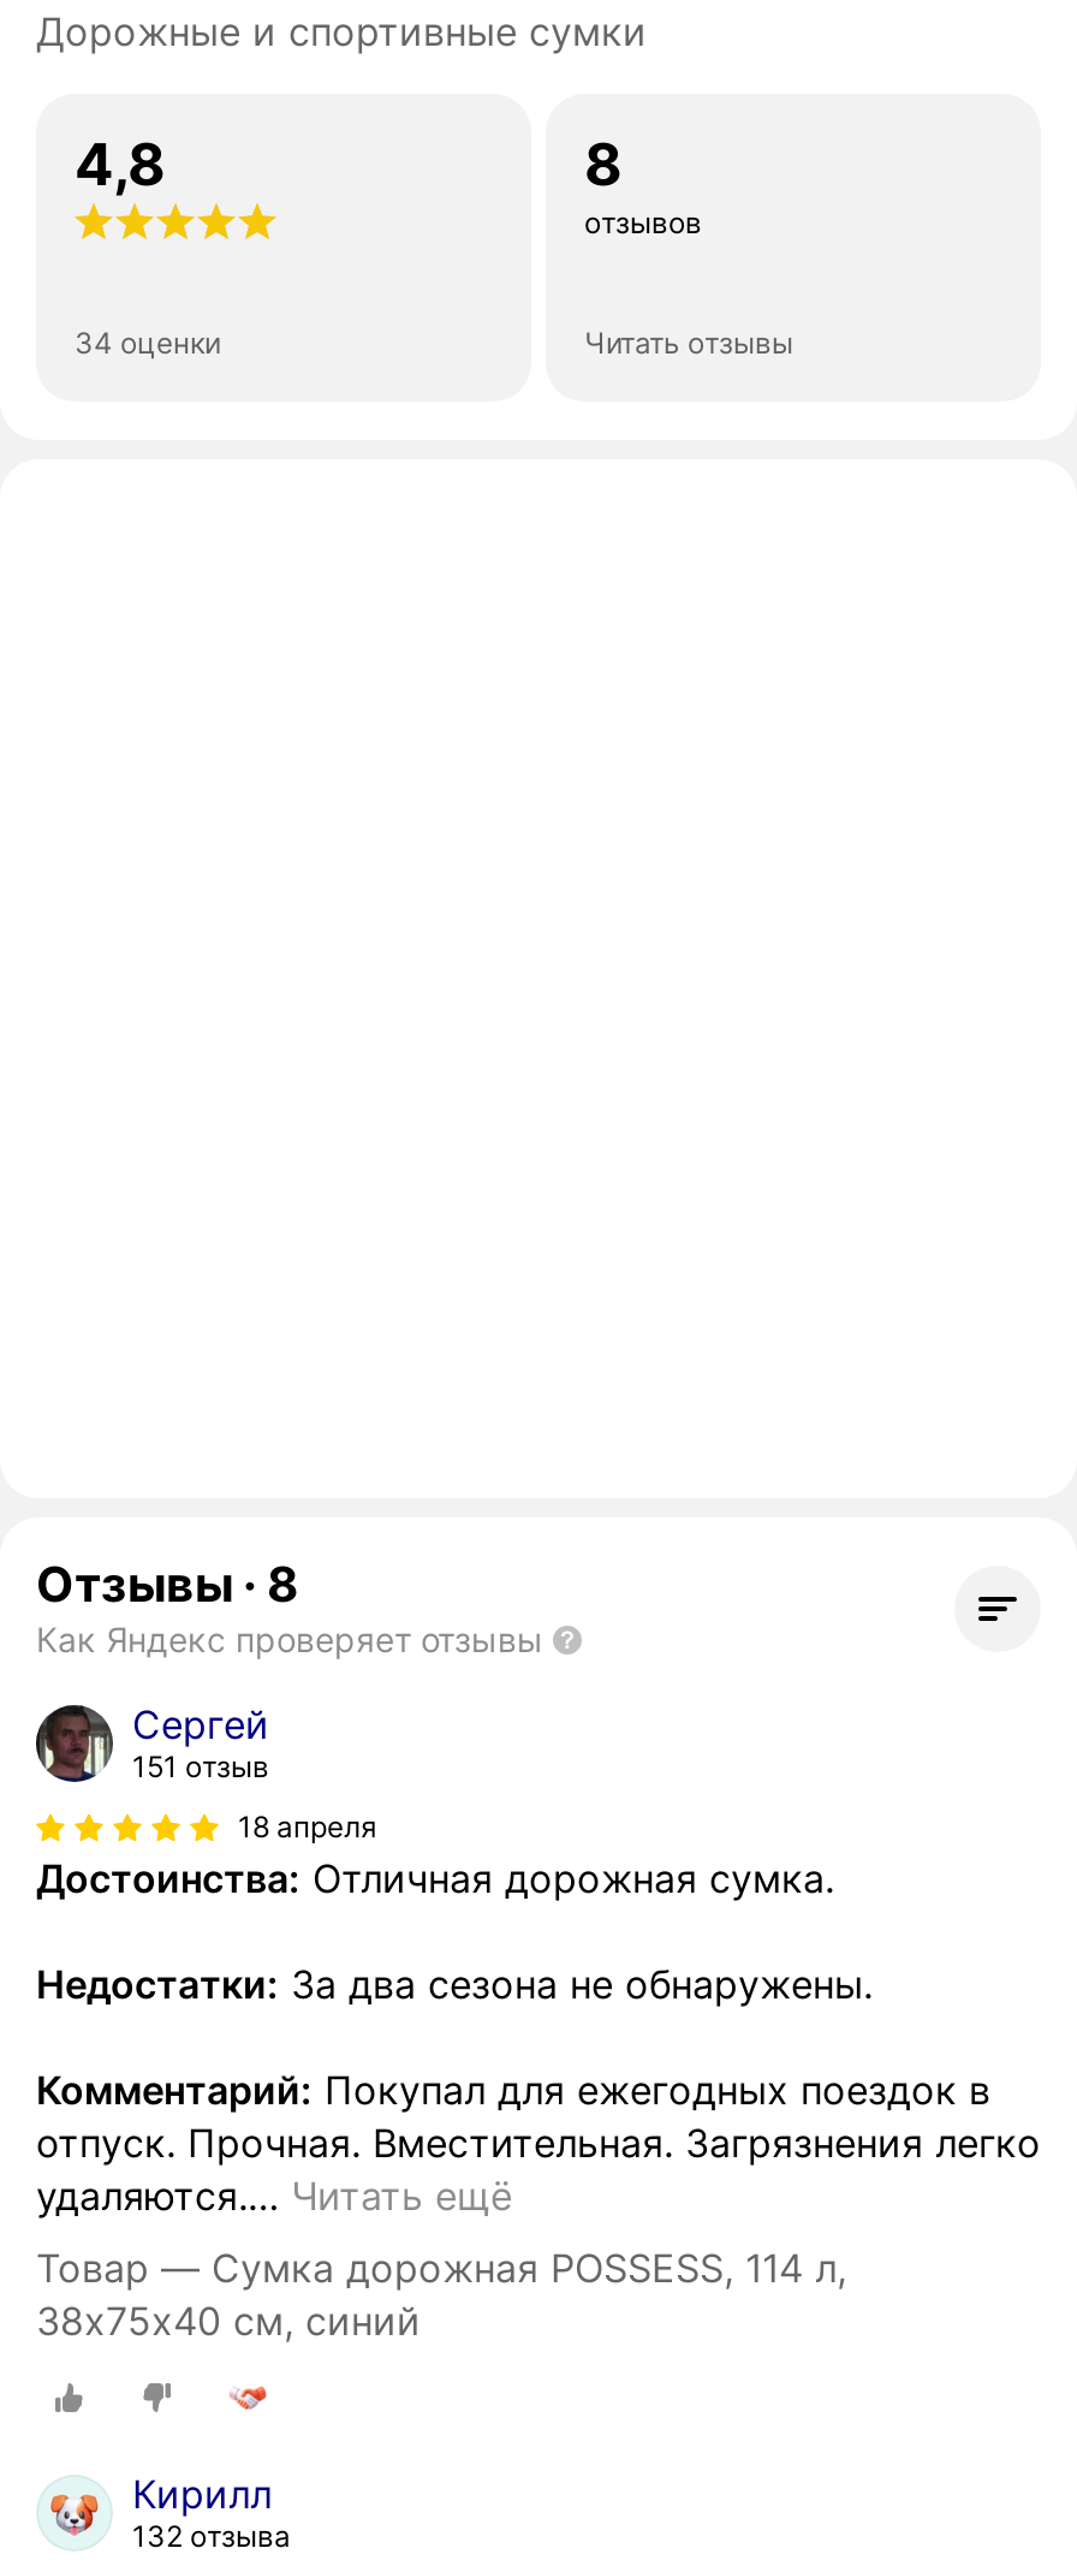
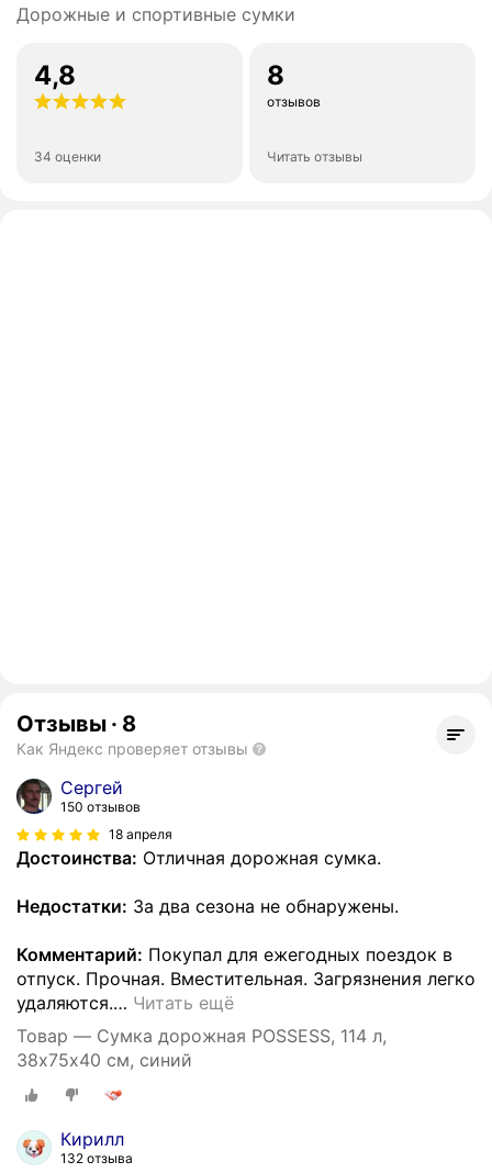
- 151 отзыв
+ 150 отзывов
